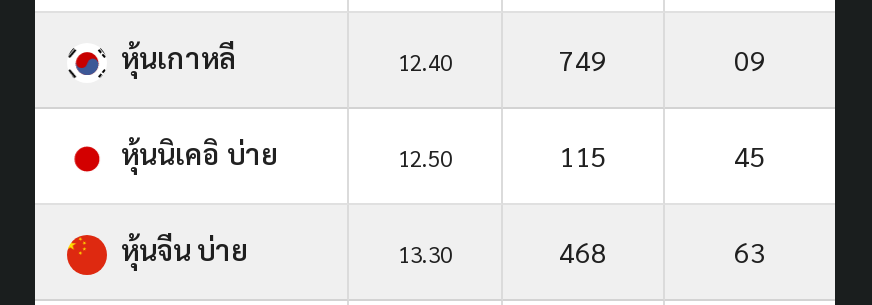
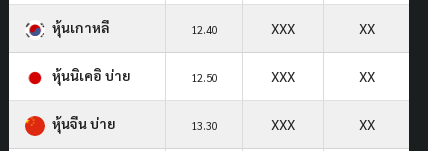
- 749
- 09
+ XXX
+ XX

- 115
- 45
+ XXX
+ XX

- 468
- 63
+ XXX
+ XX
